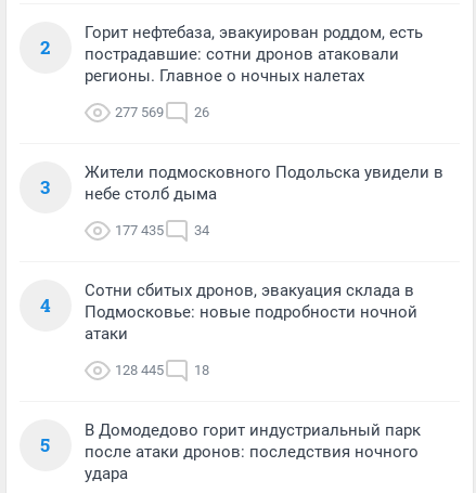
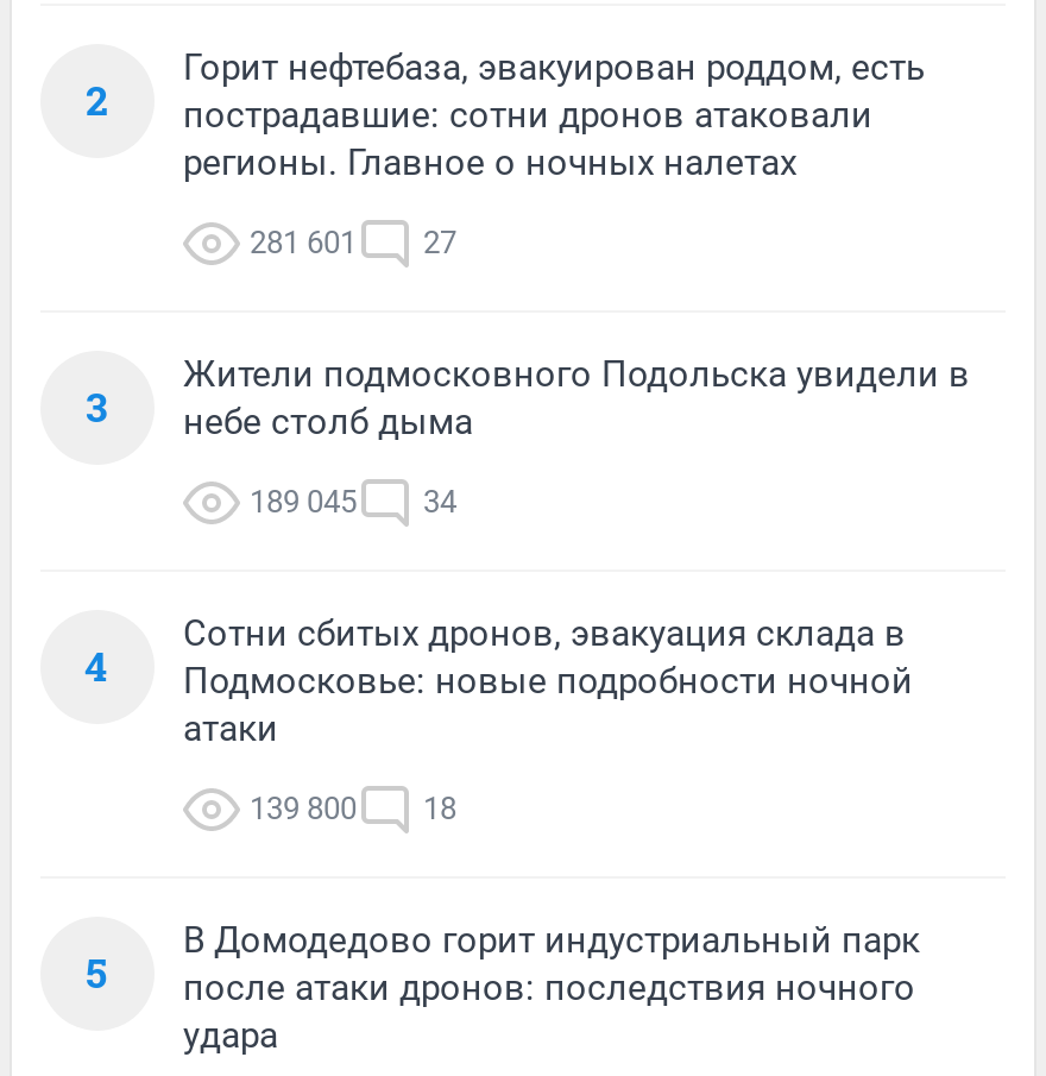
- 277 569
+ 281 601

- 26
+ 27

- 177 435 34
+ 189 045 34

- 128 445 18
+ 139 800 18
